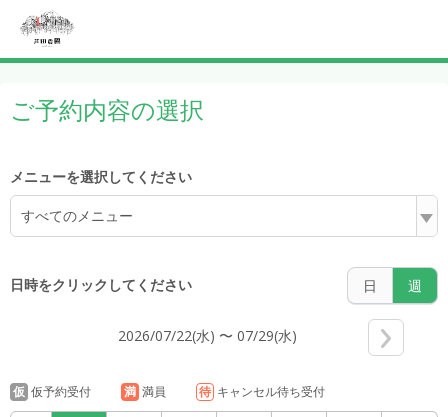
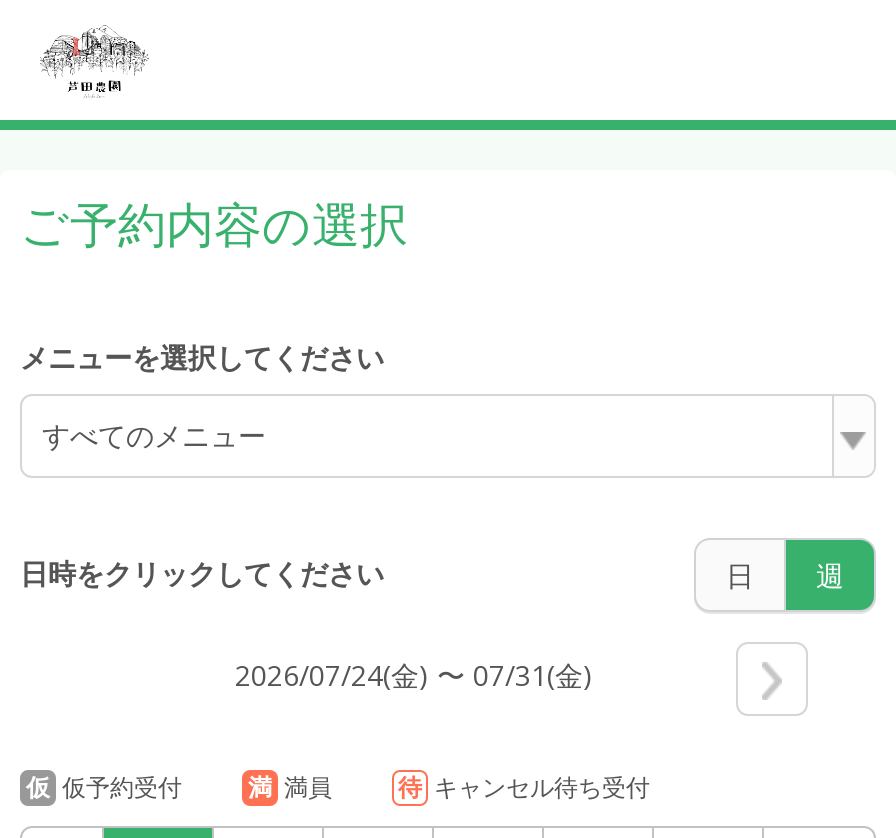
- 2026/07/22(水) 〜 07/29(水)
+ 2026/07/24(金) 〜 07/31(金)
